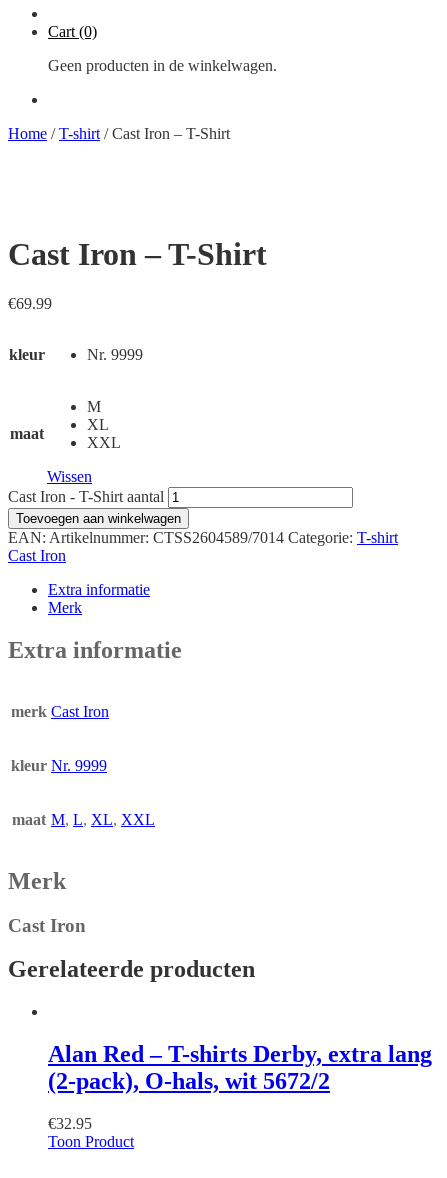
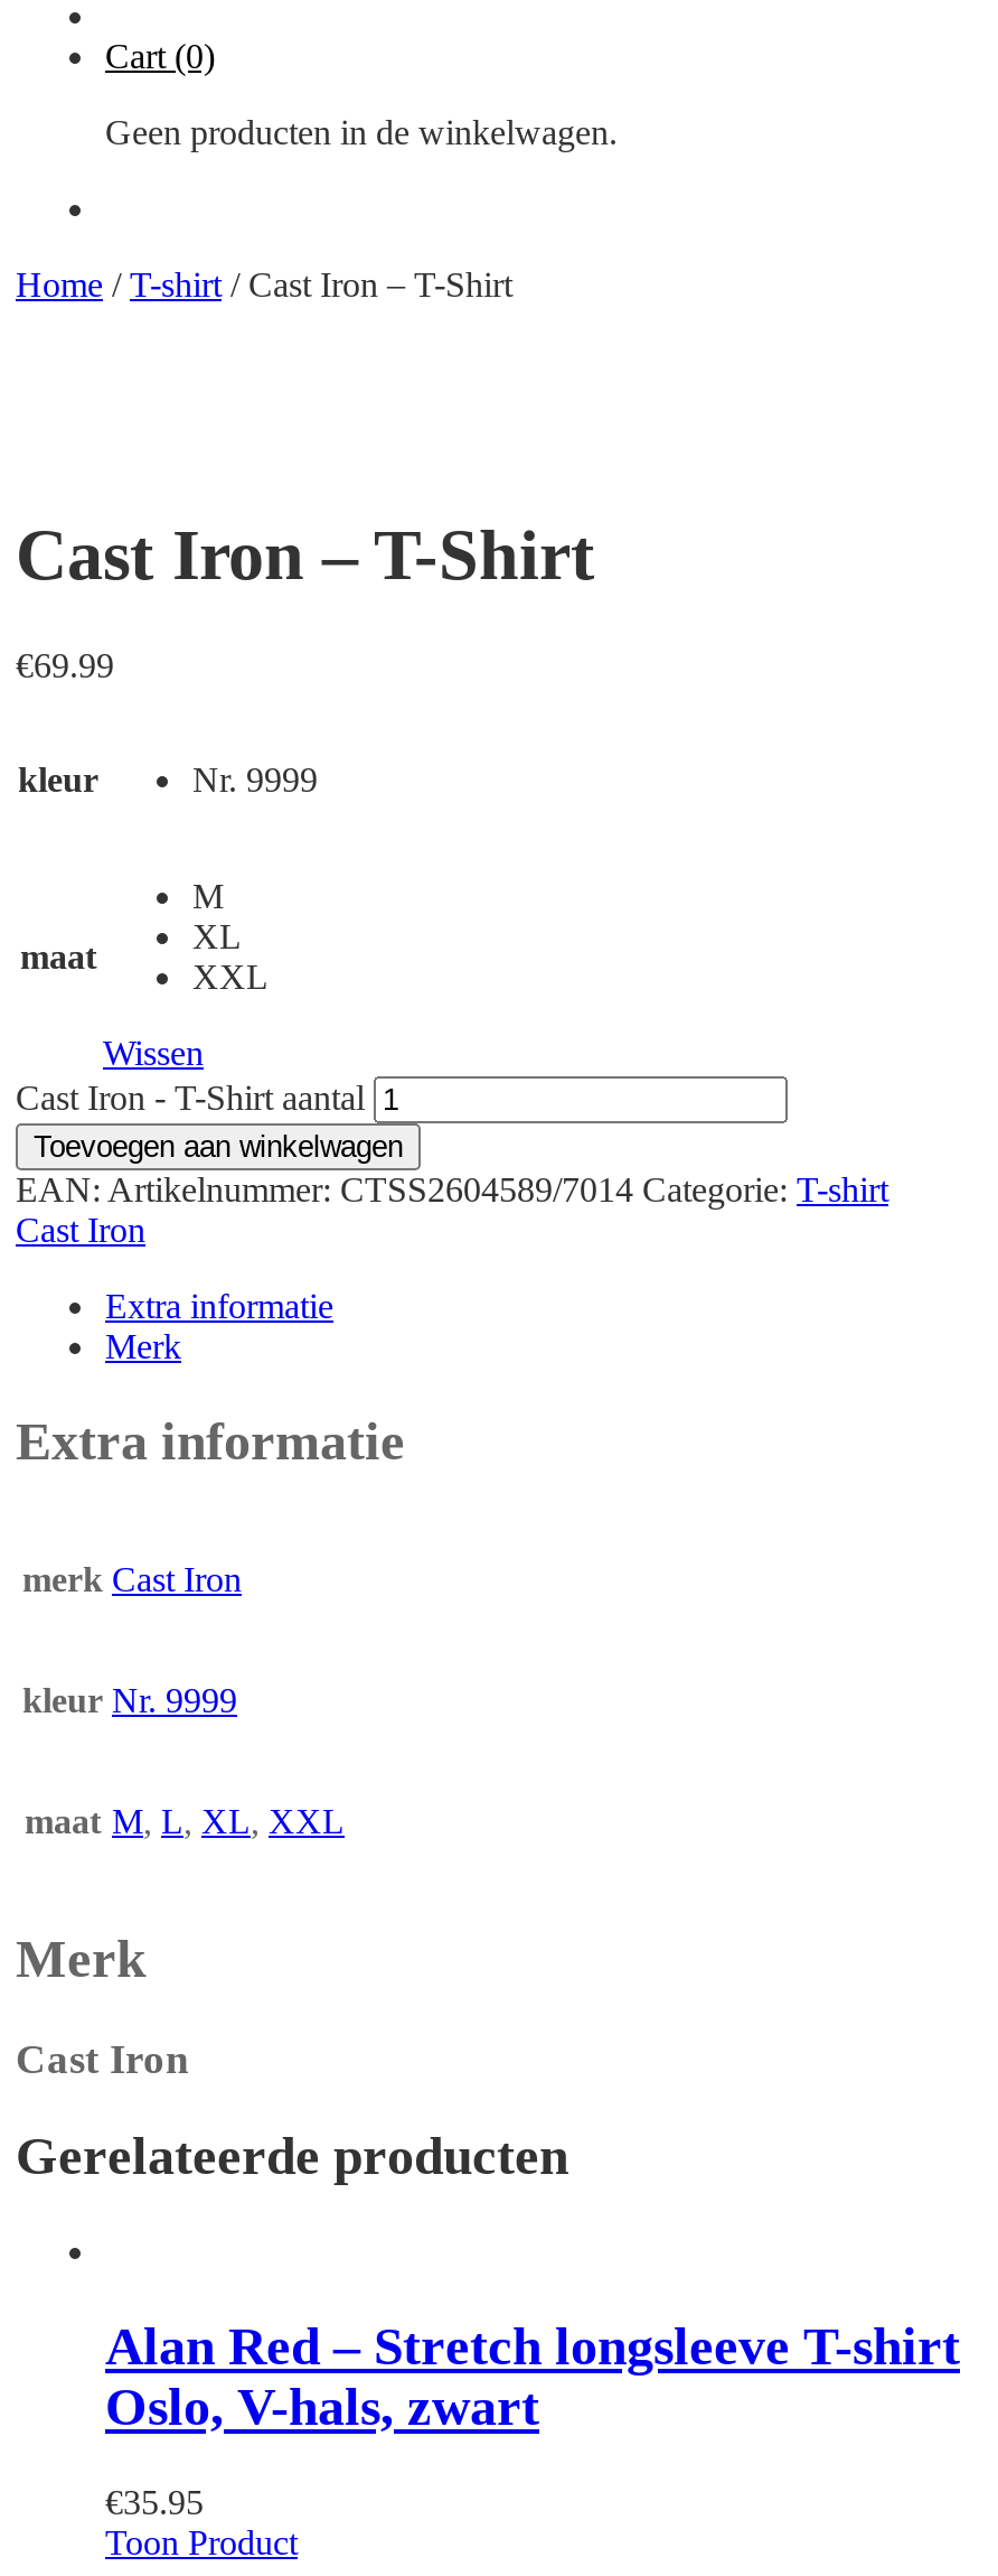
- Alan Red – T-shirts Derby, extra lang
- (2-pack), O-hals, wit 5672/2
+ Alan Red – Stretch longsleeve T-shirt
+ Oslo, V-hals, zwart

- €32.95
+ €35.95
